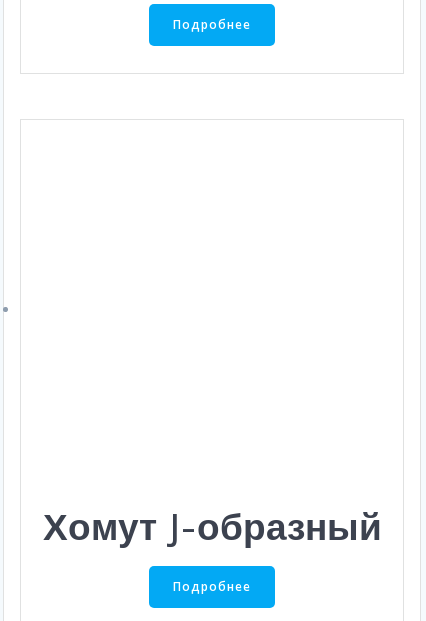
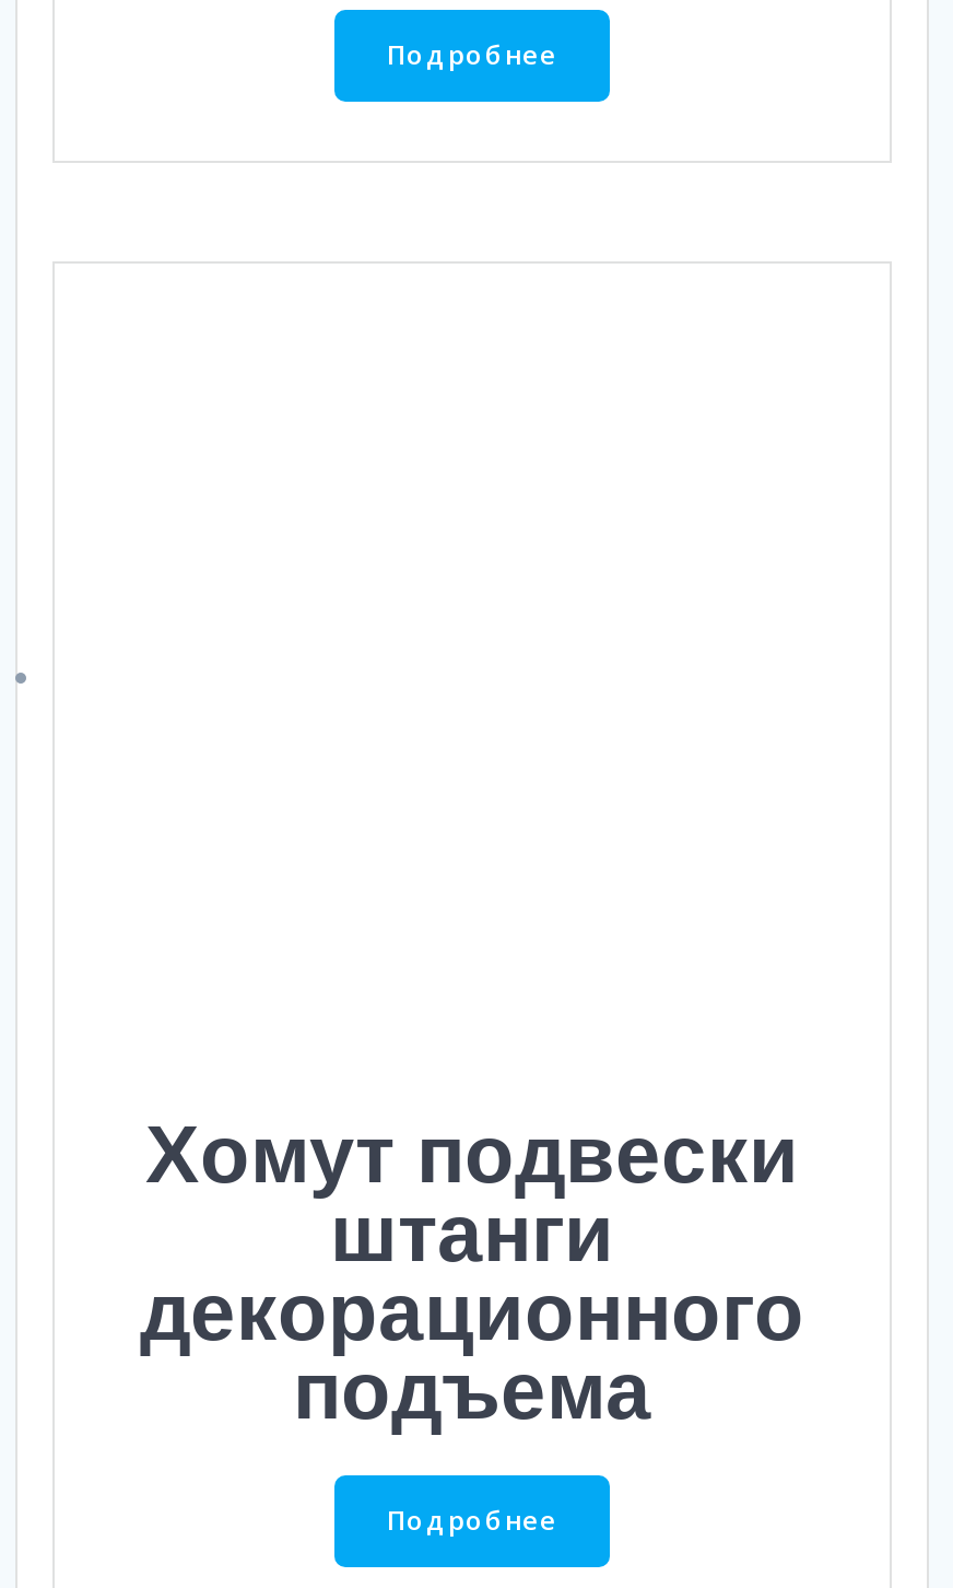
- Хомут J-образный
+ Хомут подвески
+ штанги
+ декорационного
+ подъема
